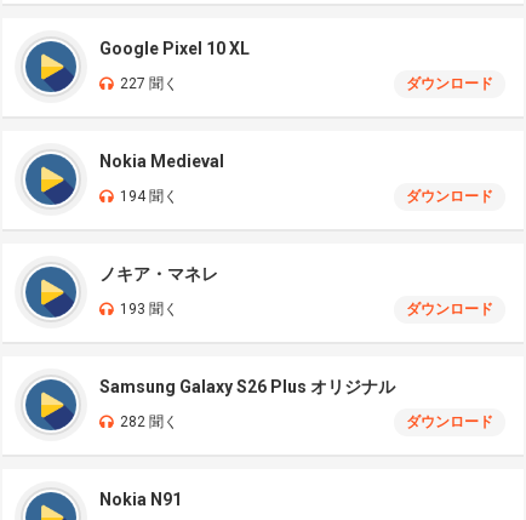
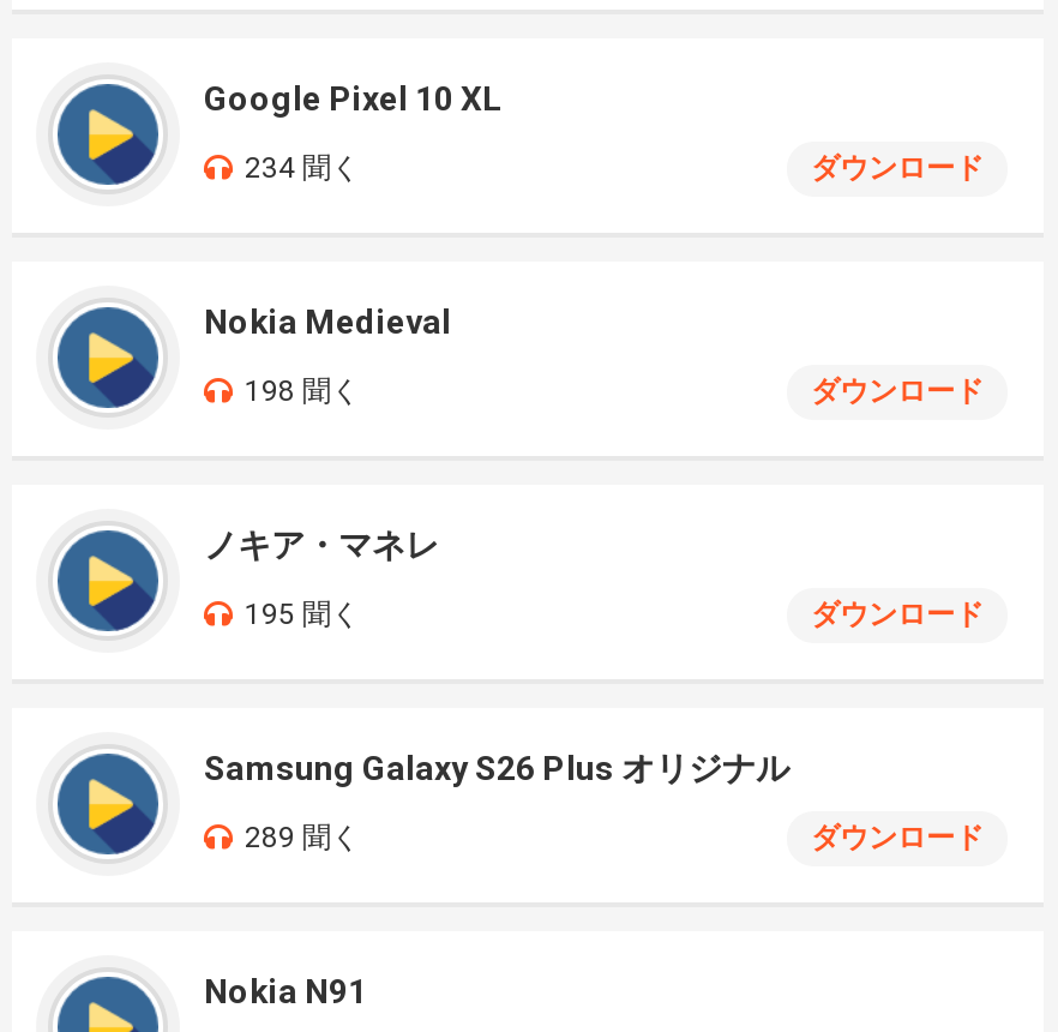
- 227 聞く
+ 234 聞く

- 194 聞く
+ 198 聞く

- 193 聞く
+ 195 聞く

- 282 聞く
+ 289 聞く
